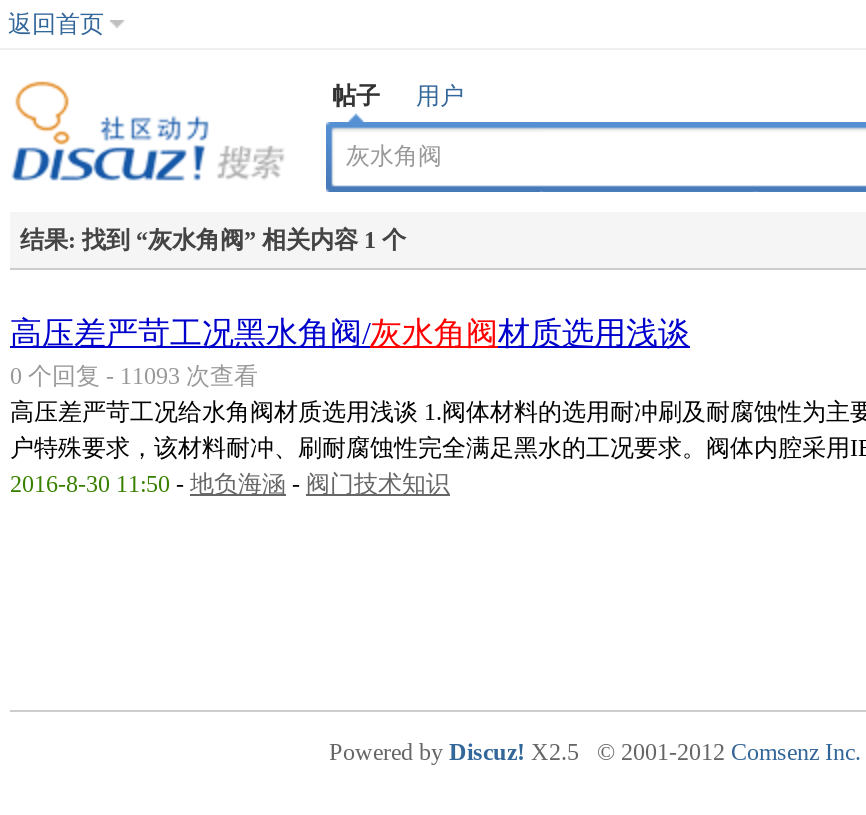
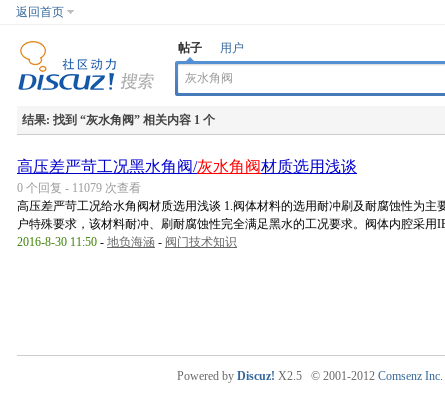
- 0 个回复 - 11093 次查看
+ 0 个回复 - 11079 次查看
